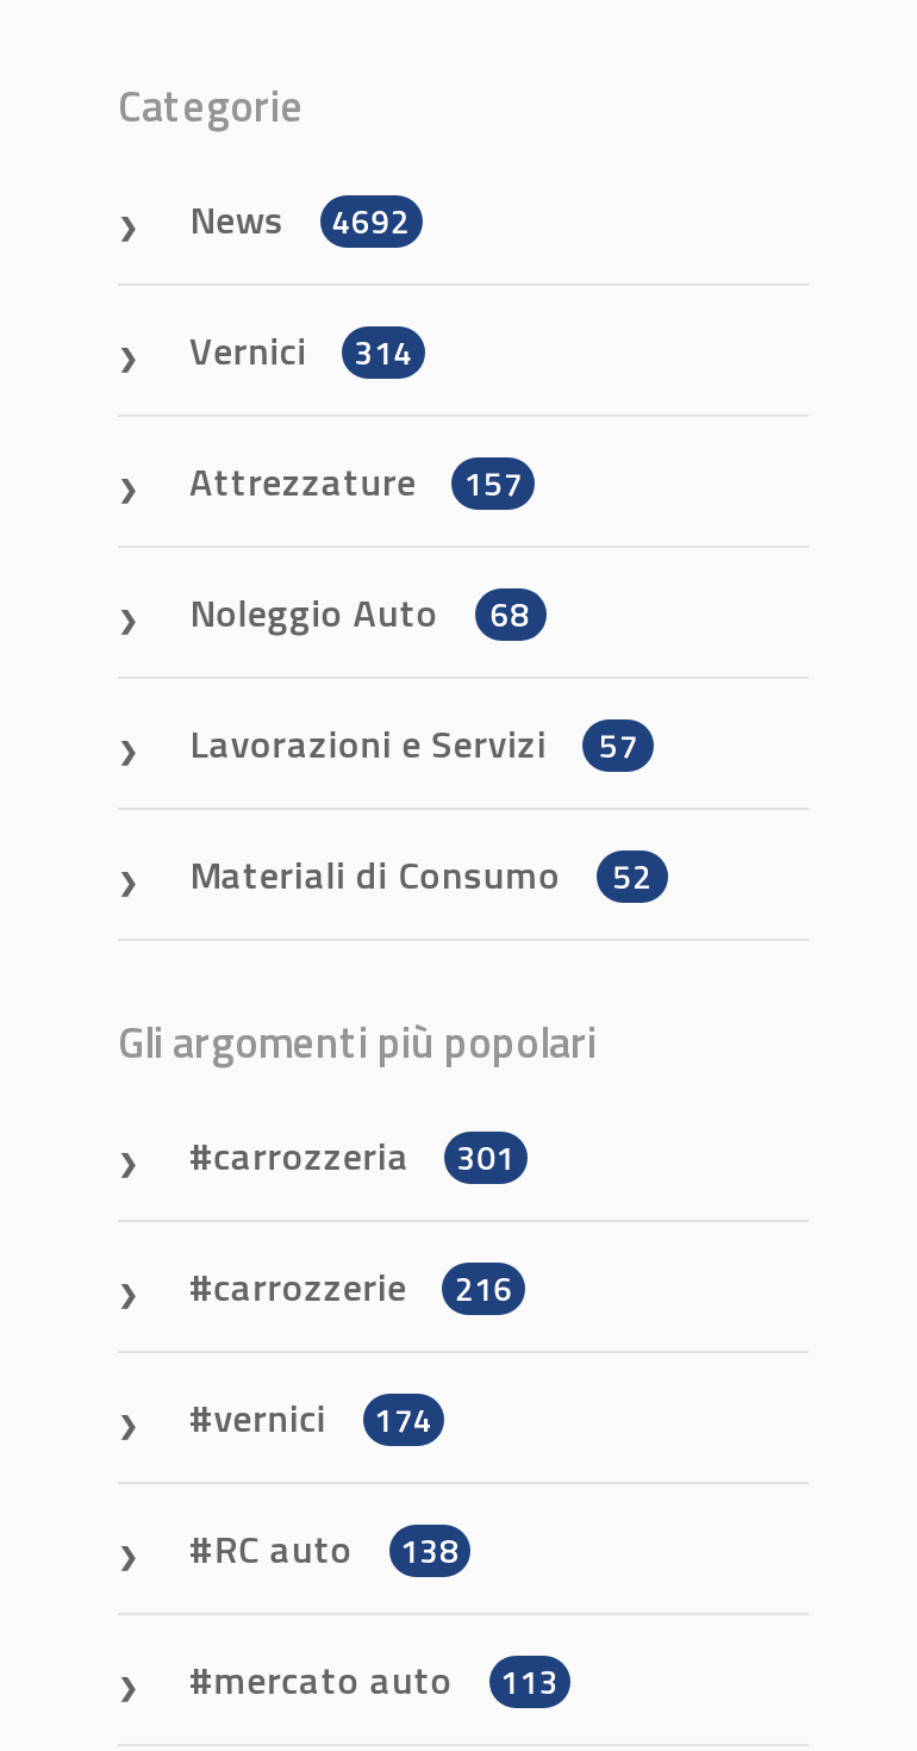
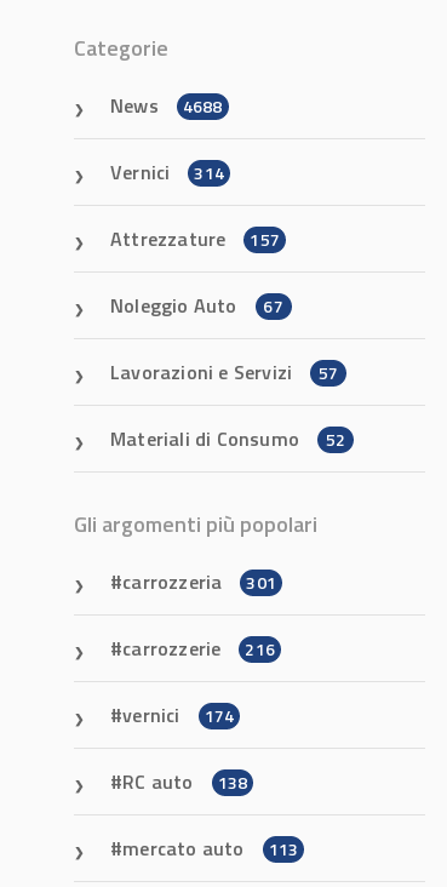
- News 4692
+ News 4688

- Noleggio Auto 68
+ Noleggio Auto 67
